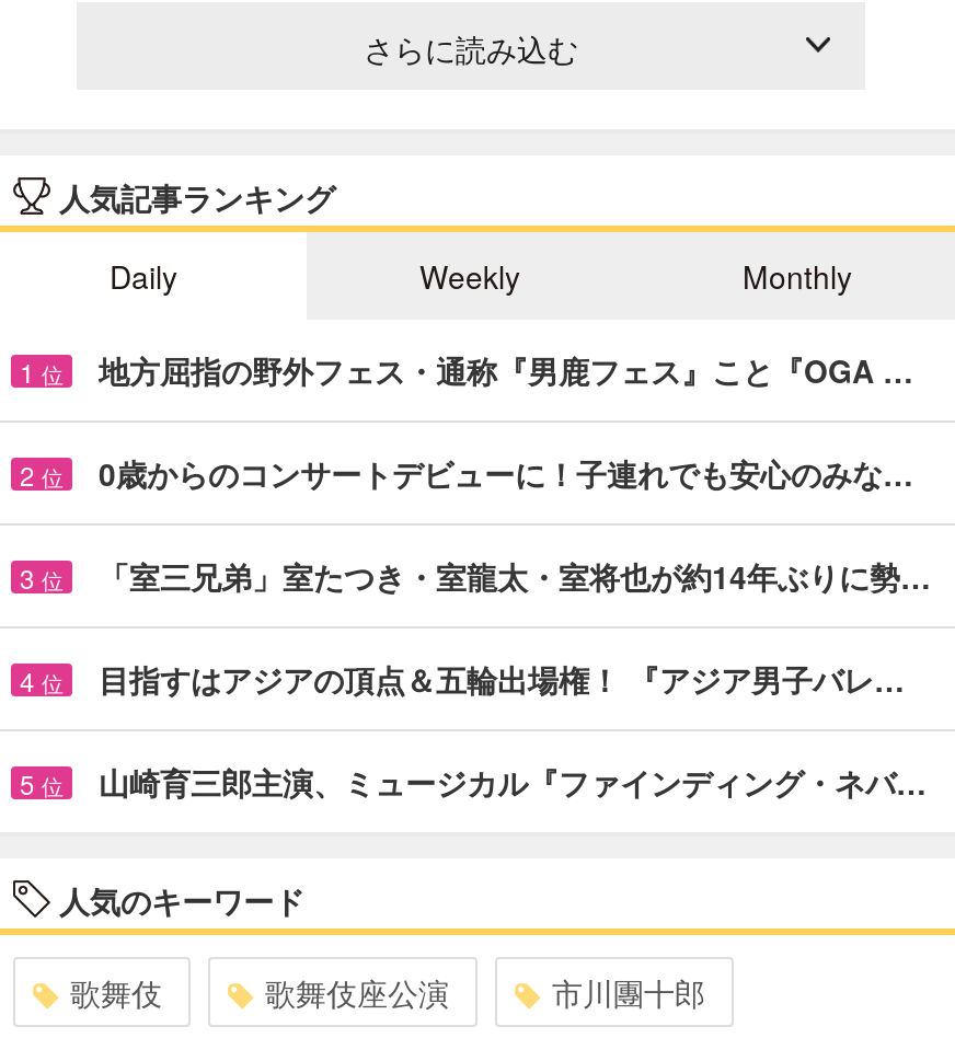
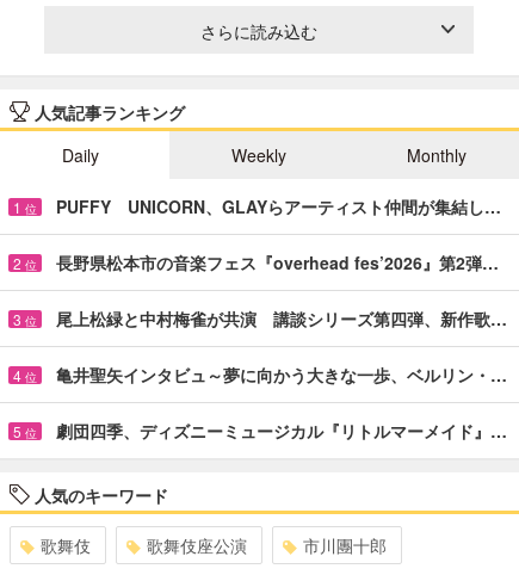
- 地方屈指の野外フェス・通称『男鹿フェス』こと『OGA …
+ PUFFY UNICORN、GLAYらアーティスト仲間が集結し…

- 0歳からのコンサートデビューに！子連れでも安心のみな…
+ 長野県松本市の音楽フェス『overhead fes’2026』第2弾…

- 「室三兄弟」室たつき・室龍太・室将也が約14年ぶりに勢…
+ 尾上松緑と中村梅雀が共演 講談シリーズ第四弾、新作歌…

- 目指すはアジアの頂点＆五輪出場権！ 『アジア男子バレ…
+ 亀井聖矢インタビュ～夢に向かう大きな一歩、ベルリン・…

- 山崎育三郎主演、ミュージカル『ファインディング・ネバ…
+ 劇団四季、ディズニーミュージカル『リトルマーメイド』…
